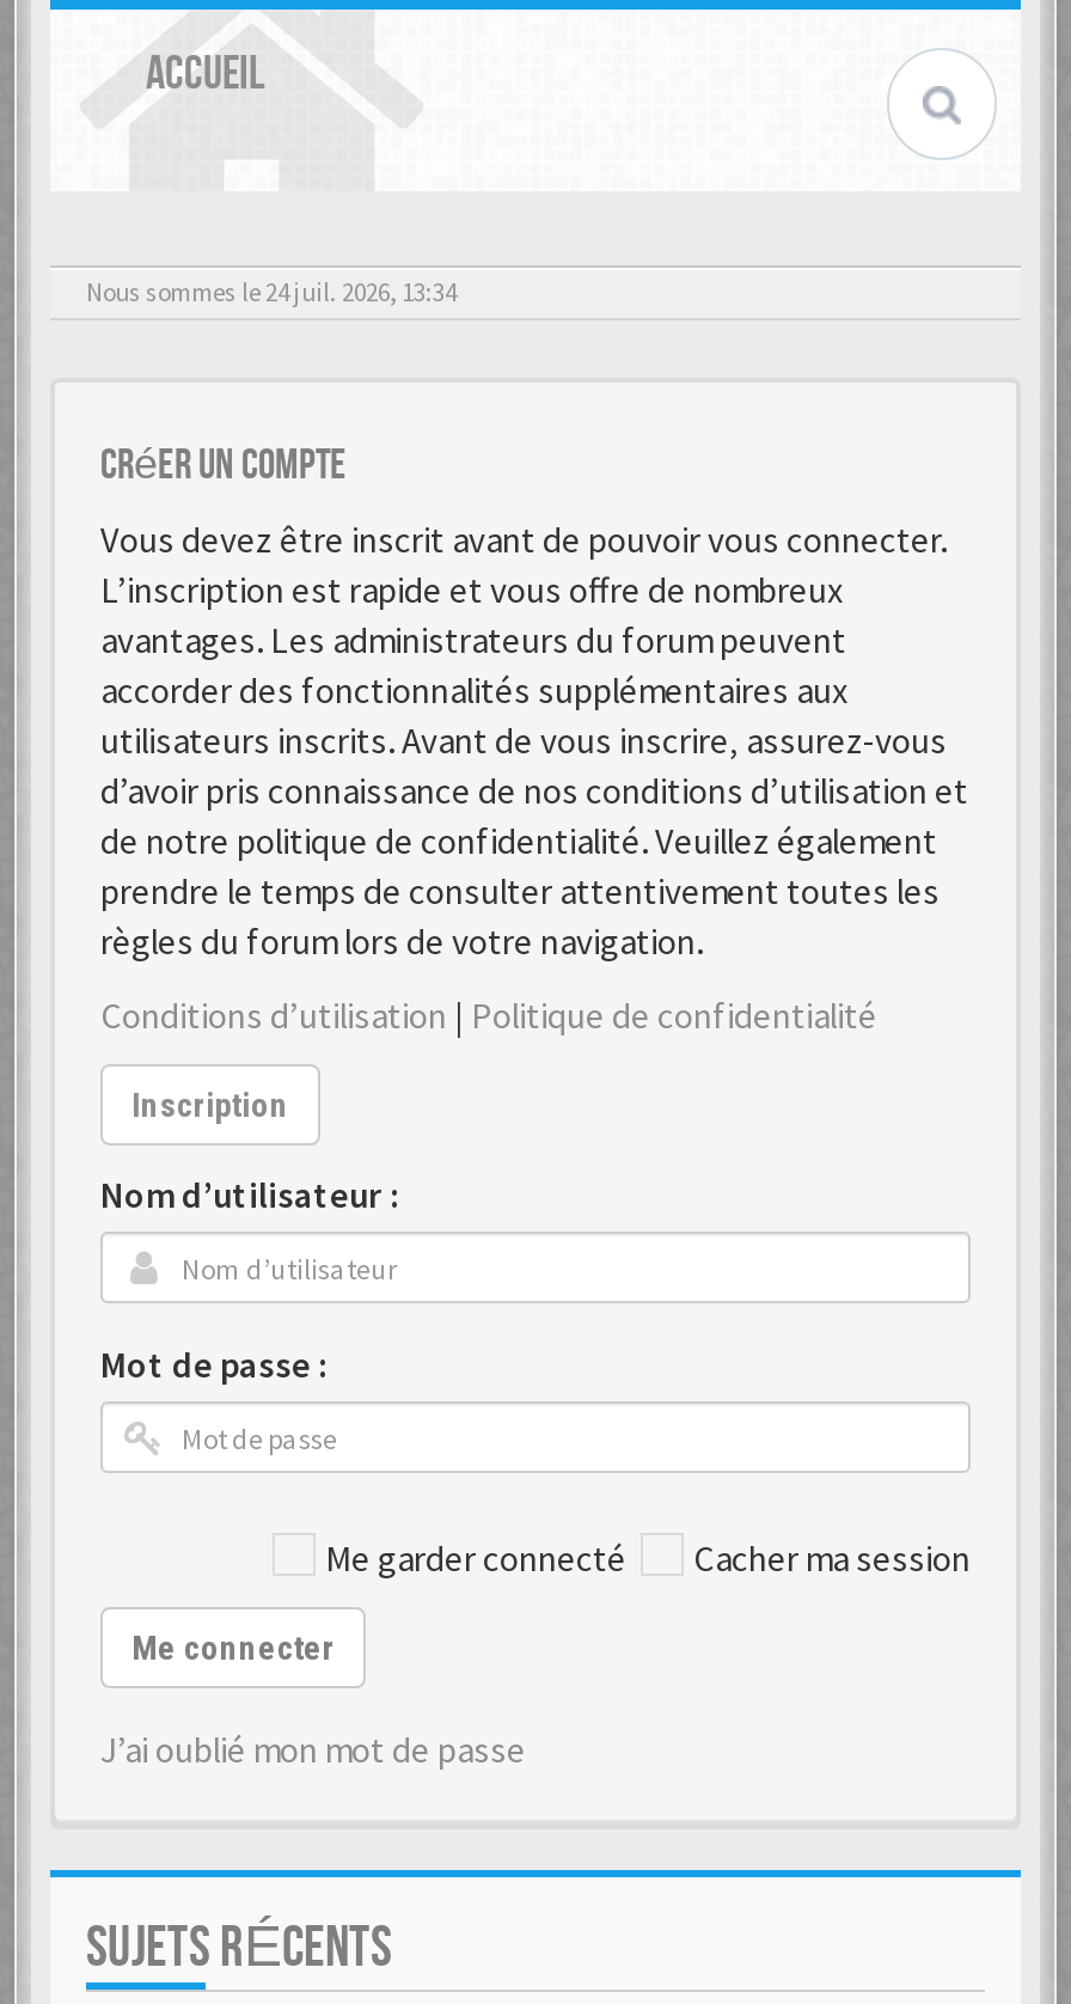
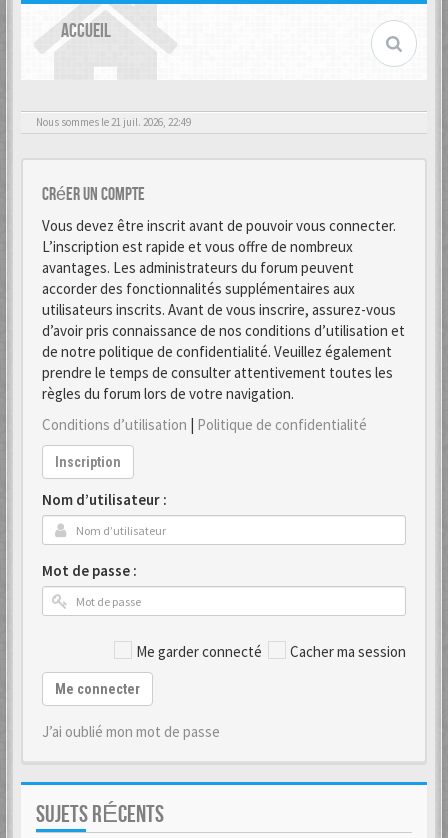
- Nous sommes le 24 juil. 2026, 13:34
+ Nous sommes le 21 juil. 2026, 22:49
